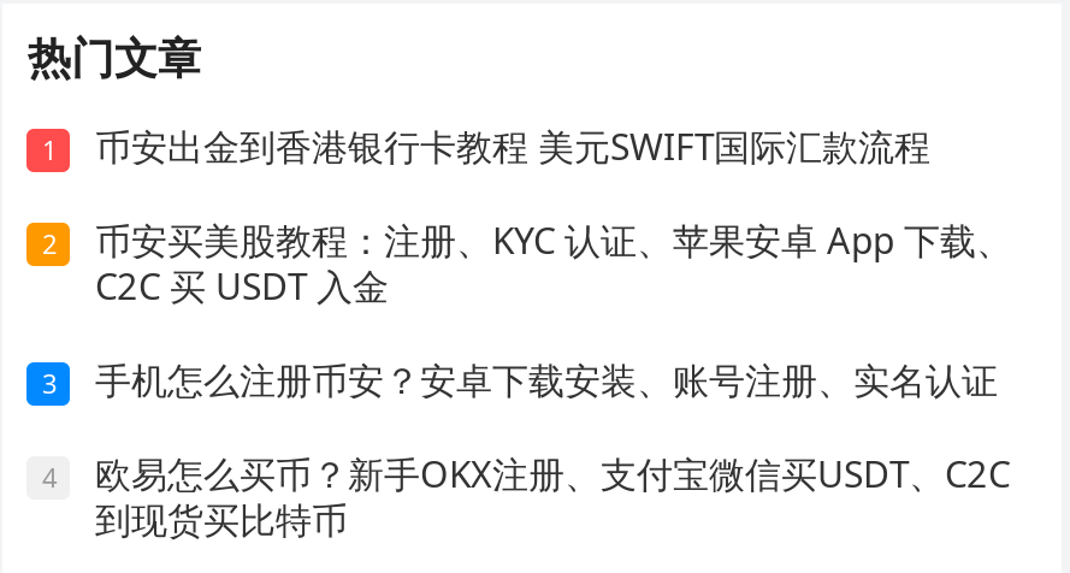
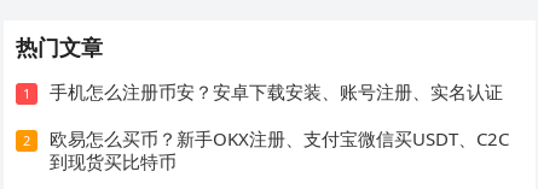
- 币安出金到香港银行卡教程 美元SWIFT国际汇款流程
- 2
- 币安买美股教程：注册、KYC 认证、苹果安卓 App 下载、
- C2C 买 USDT 入金
- 3

- 4 欧易怎么买币？新手OKX注册、支付宝微信买USDT、C2C
+ 2 欧易怎么买币？新手OKX注册、支付宝微信买USDT、C2C
